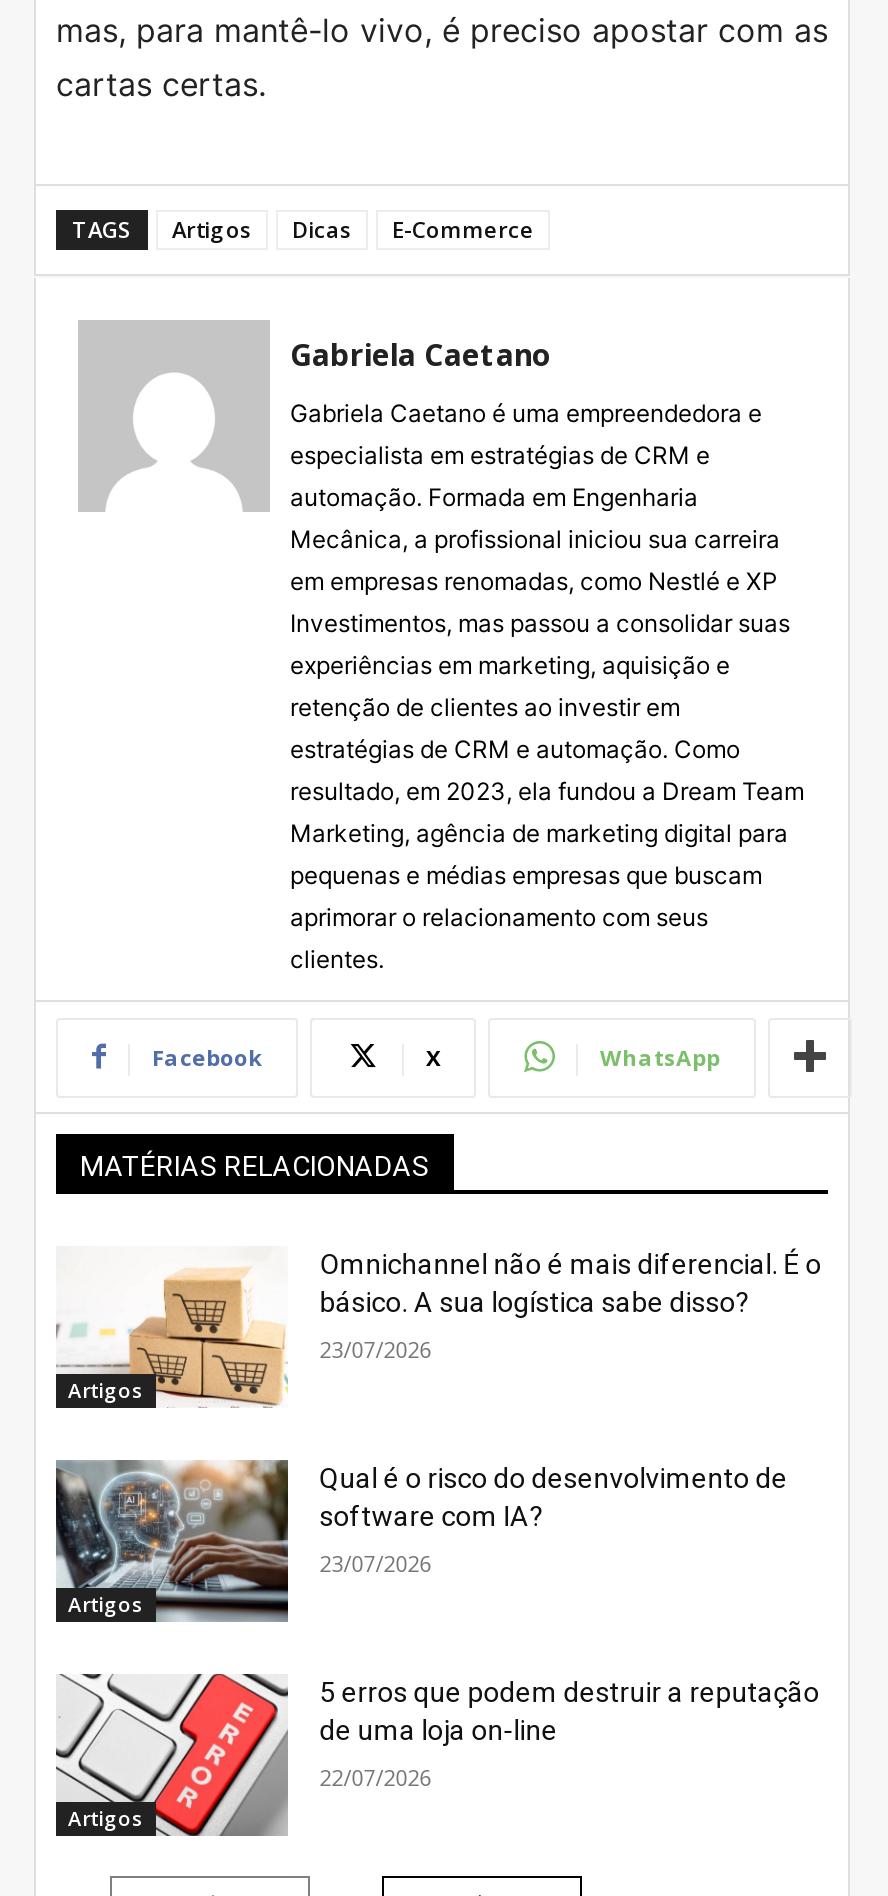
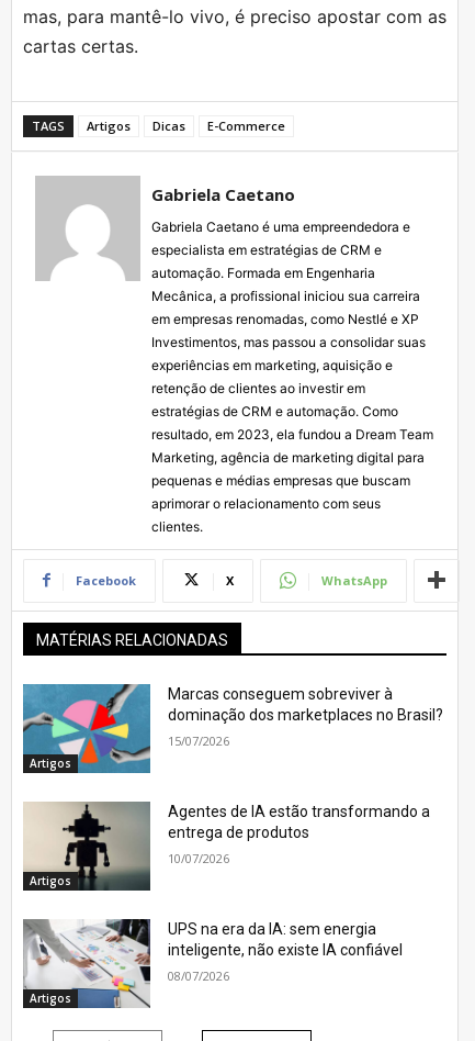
- [image]
- Omnichannel não é mais diferencial. É o
- básico. A sua logística sabe disso?
+ [image]
+ Marcas conseguem sobreviver à
+ dominação dos marketplaces no Brasil?

- 23/07/2026
+ 15/07/2026

- [image]
- Qual é o risco do desenvolvimento de
- software com IA?
+ [image]
+ Agentes de IA estão transformando a
+ entrega de produtos

- 23/07/2026
+ 10/07/2026

- [image]
- 5 erros que podem destruir a reputação
- de uma loja on-line
+ [image]
+ UPS na era da IA: sem energia
+ inteligente, não existe IA confiável

- 22/07/2026
+ 08/07/2026
